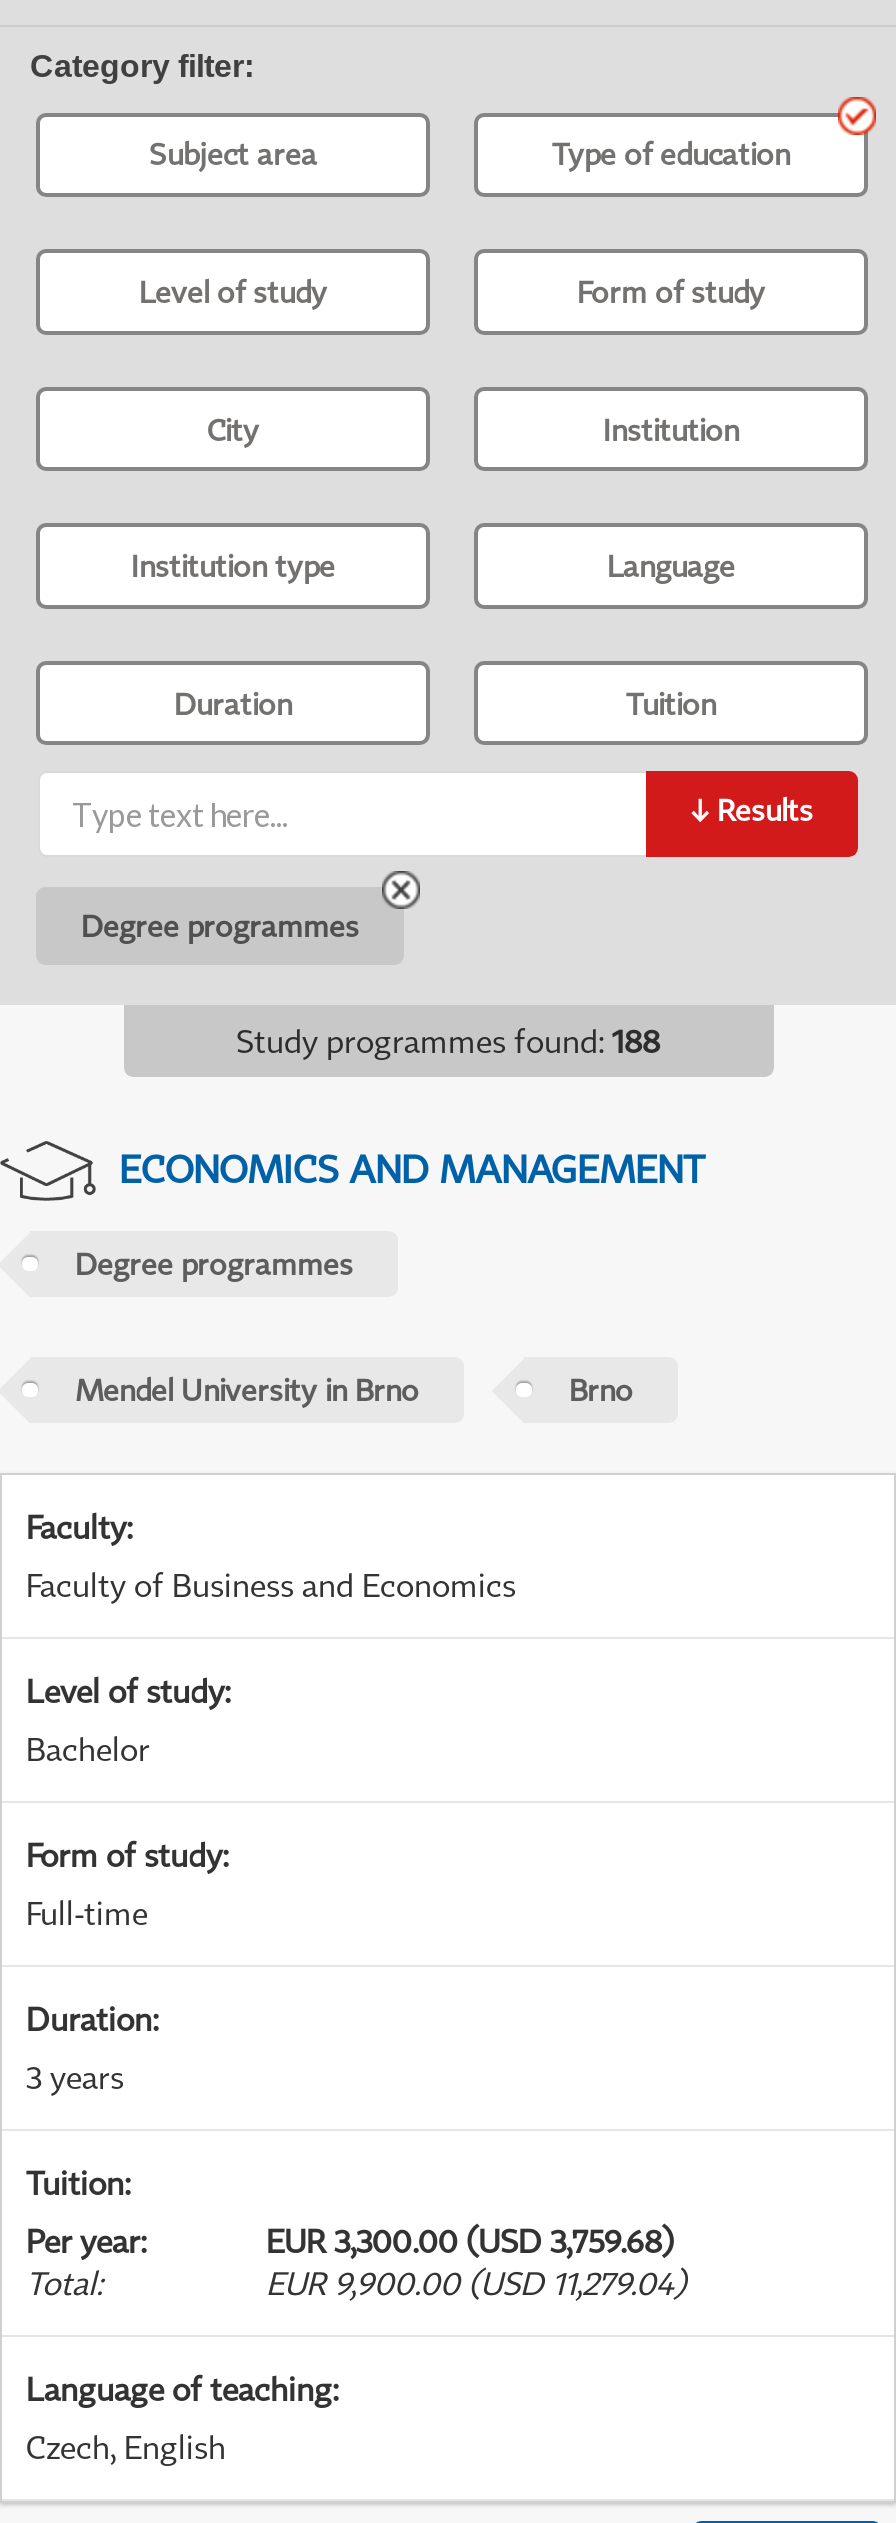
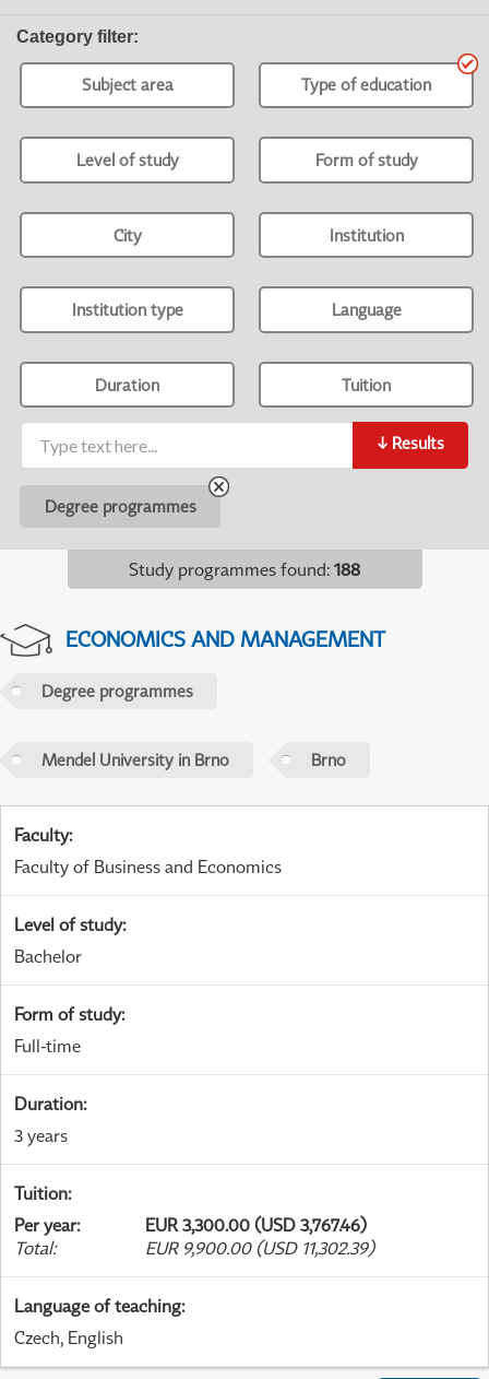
- EUR 3,300.00 (USD 3,759.68)
+ EUR 3,300.00 (USD 3,767.46)

- EUR 9,900.00 (USD 11,279.04)
+ EUR 9,900.00 (USD 11,302.39)
